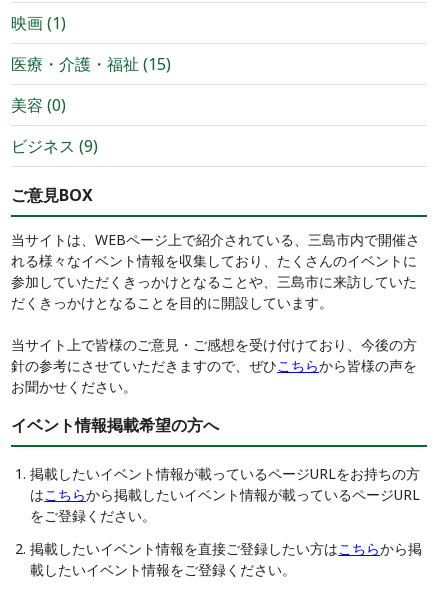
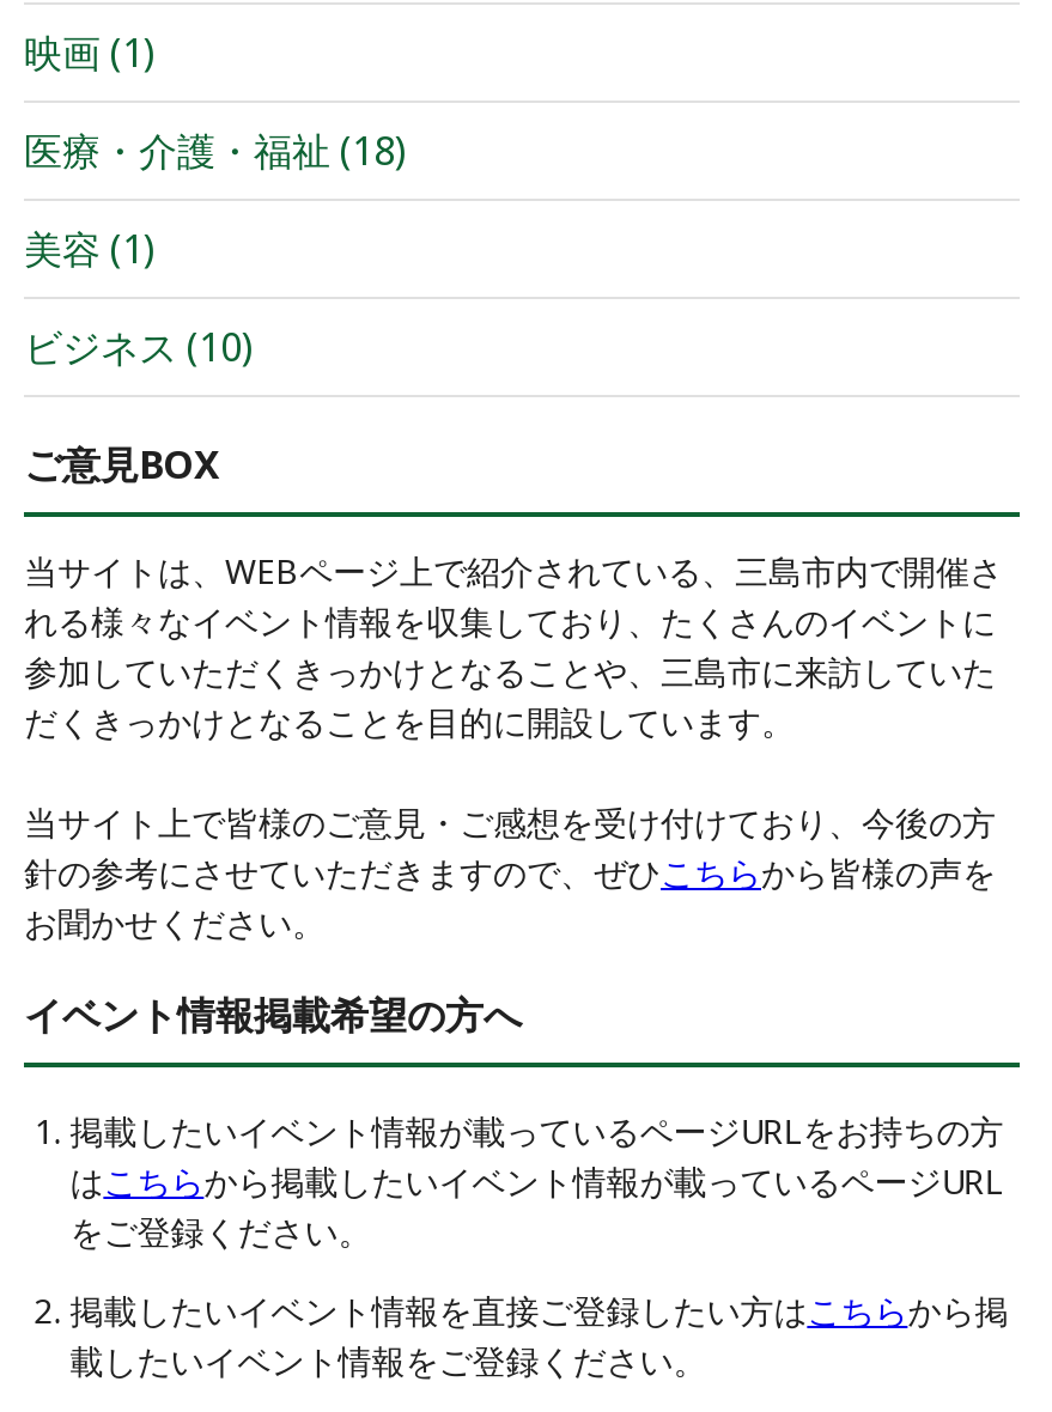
- 医療・介護・福祉(15)
+ 医療・介護・福祉(18)

- 美容(0)
+ 美容(1)

- ビジネス(9)
+ ビジネス(10)
